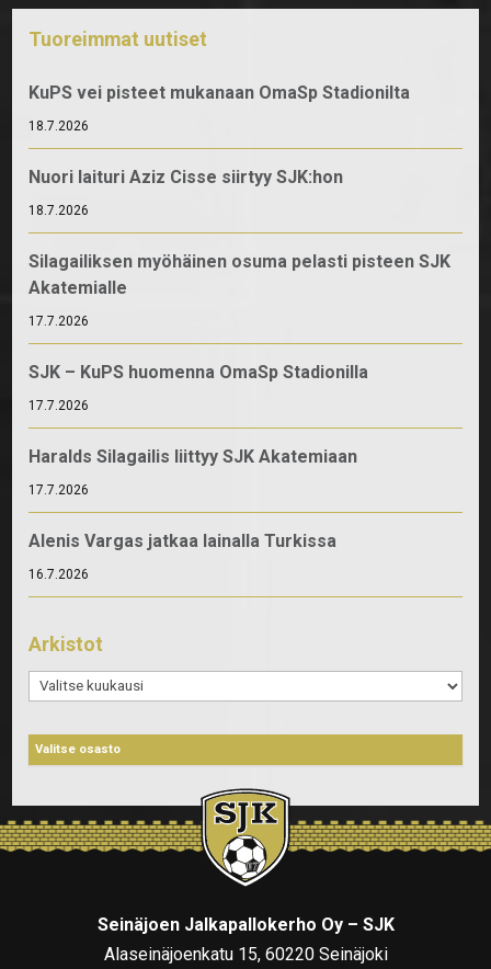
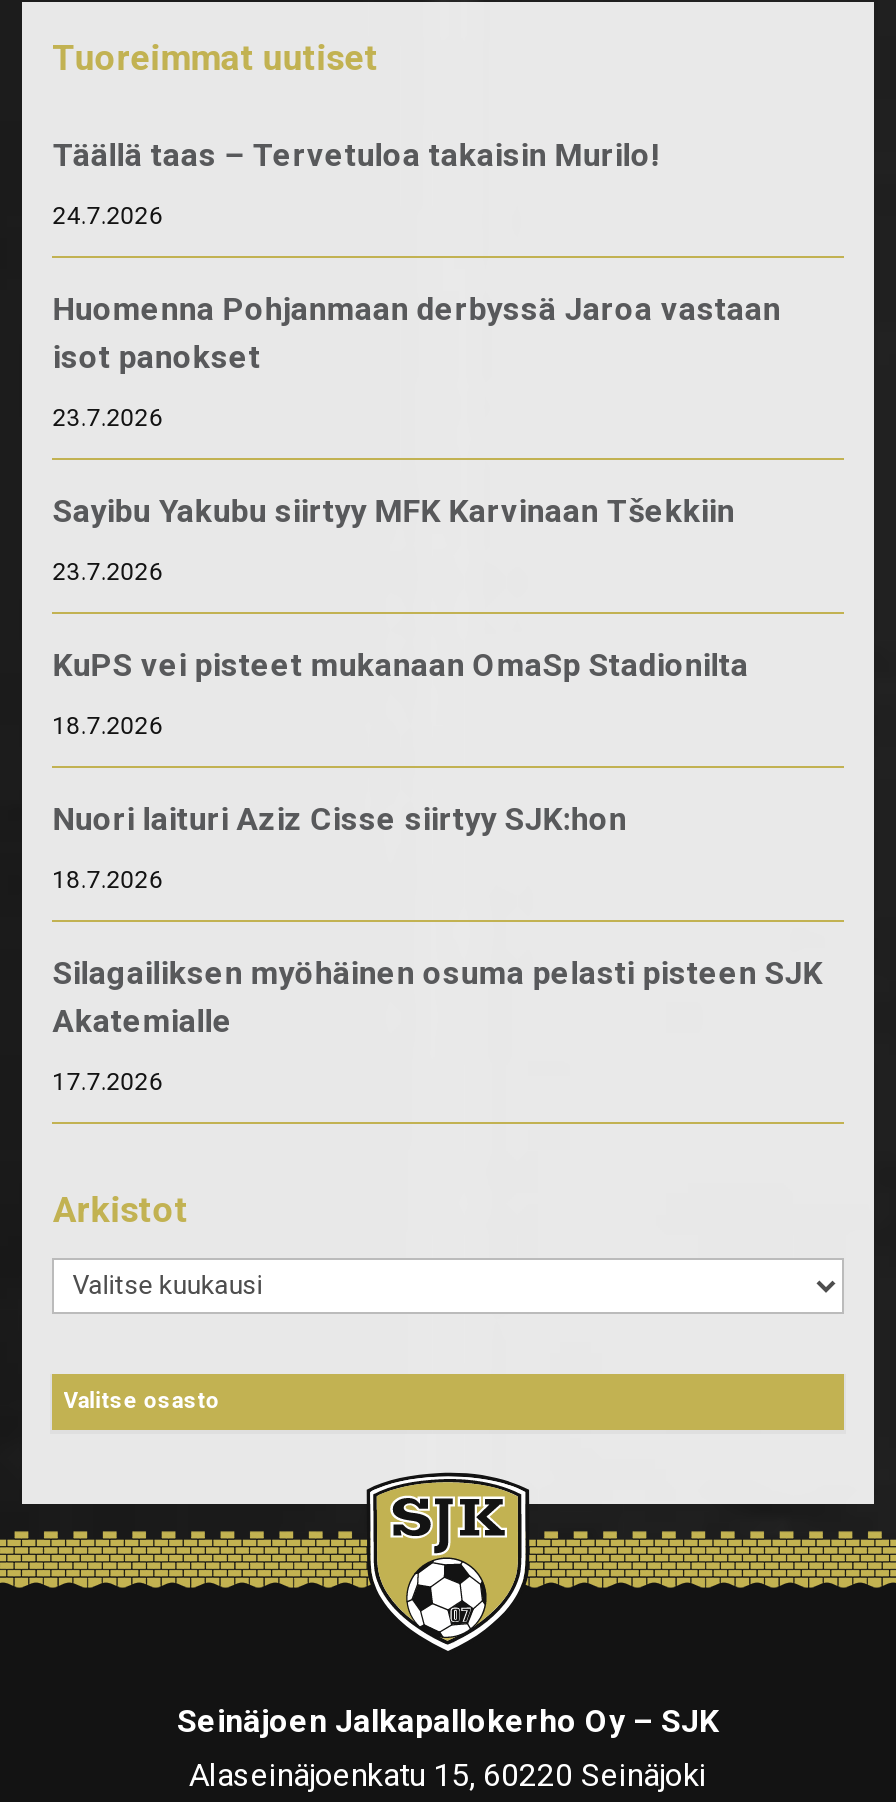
+ Täällä taas – Tervetuloa takaisin Murilo!
+ 24.7.2026
+ Huomenna Pohjanmaan derbyssä Jaroa vastaan
+ isot panokset
+ 23.7.2026
+ Sayibu Yakubu siirtyy MFK Karvinaan Tšekkiin
+ 23.7.2026

moved down: KuPS vei pisteet mukanaan OmaSp Stadionilta | 18.7.2026 | Nuori laituri Aziz Cisse siirtyy SJK:hon | 18.7.2026 | Silagailiksen myöhäinen osuma pelasti pisteen SJK | Akatemialle | 17.7.2026

- SJK – KuPS huomenna OmaSp Stadionilla
- 17.7.2026
- Haralds Silagailis liittyy SJK Akatemiaan
- 17.7.2026
- Alenis Vargas jatkaa lainalla Turkissa
- 16.7.2026
